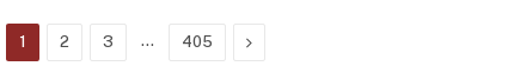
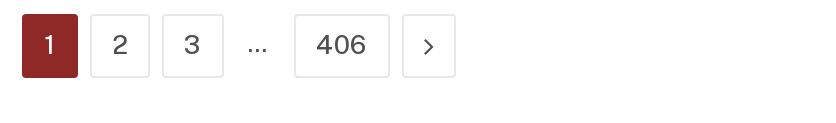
- 405
+ 406
